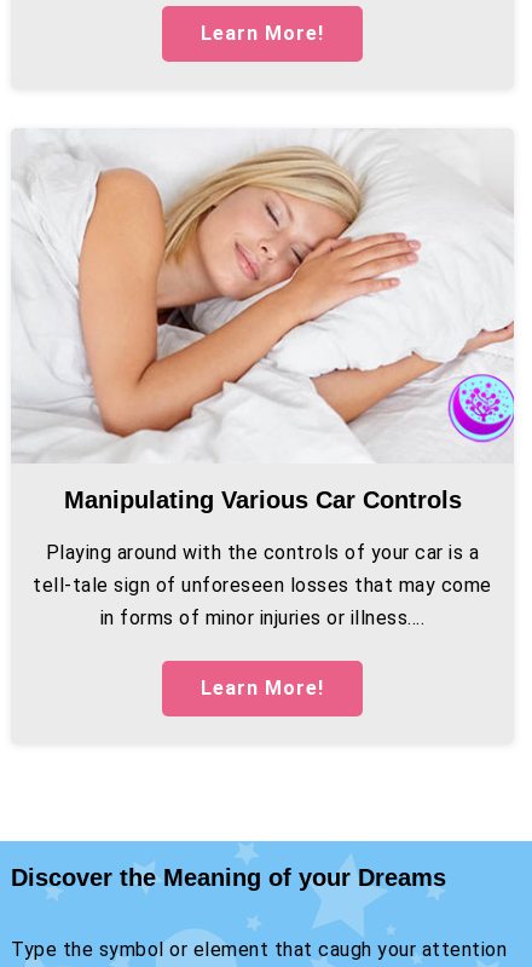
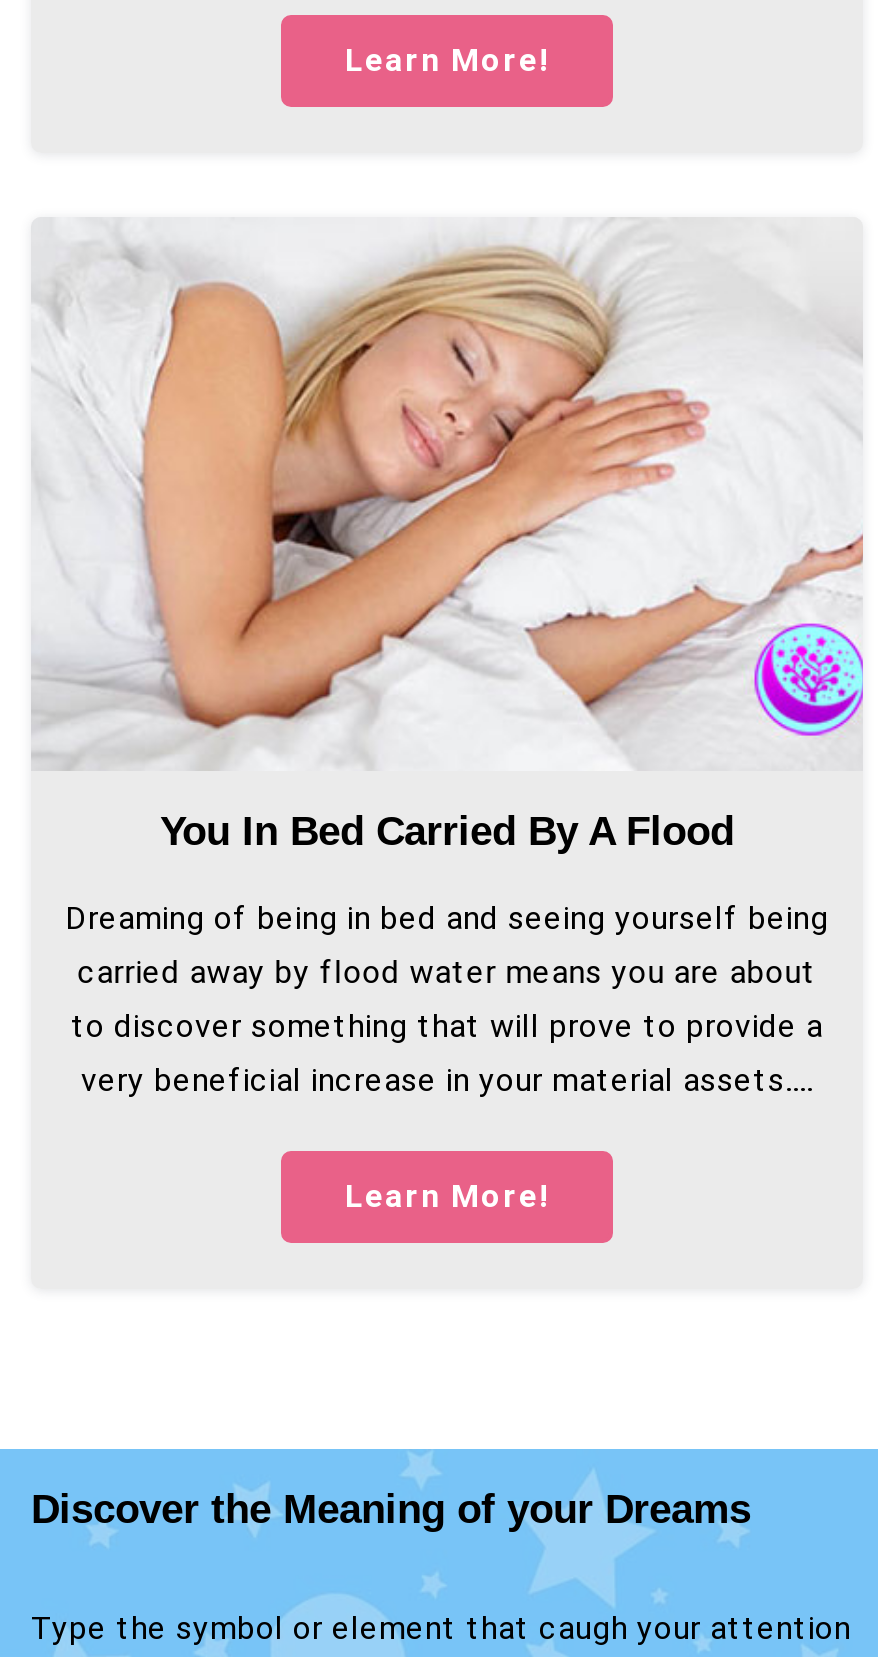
- Manipulating Various Car Controls
+ You In Bed Carried By A Flood

- Playing around with the controls of your car is a
- tell-tale sign of unforeseen losses that may come
- in forms of minor injuries or illness....
+ Dreaming of being in bed and seeing yourself being
+ carried away by flood water means you are about
+ to discover something that will prove to provide a
+ very beneficial increase in your material assets....
